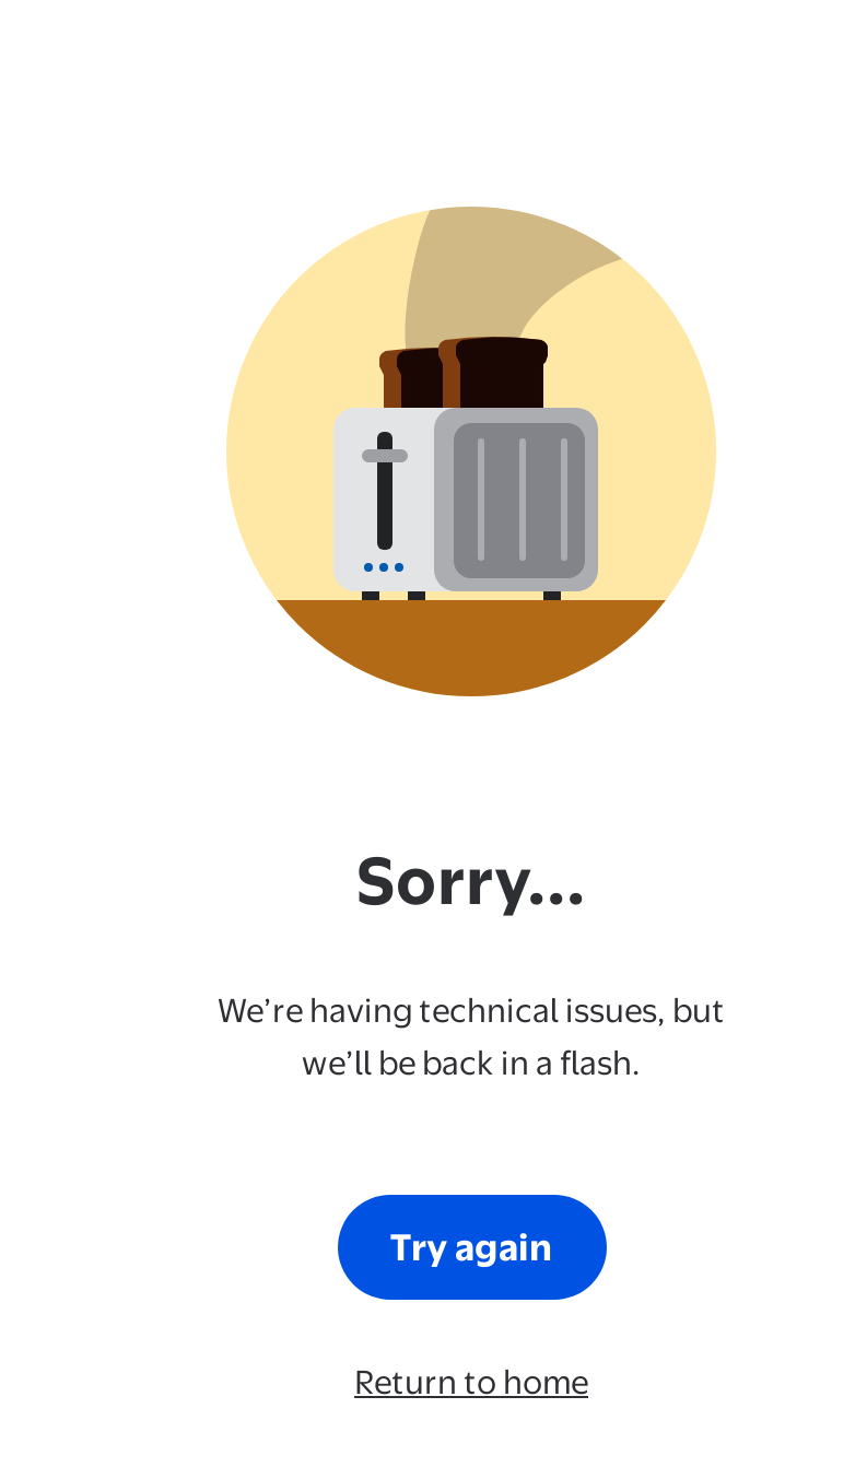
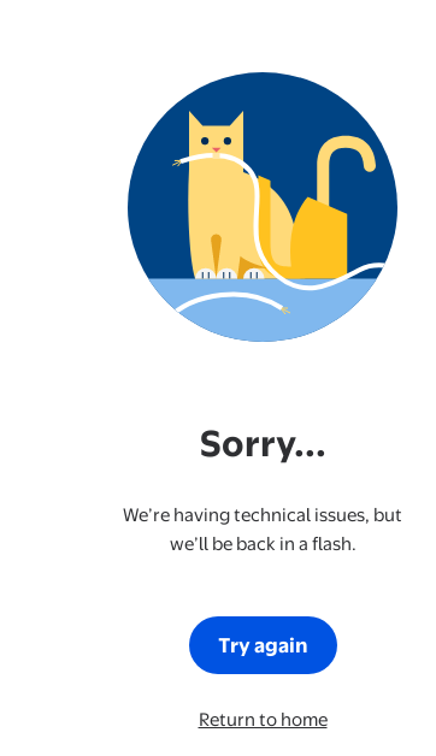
- [image]
+ [image]
